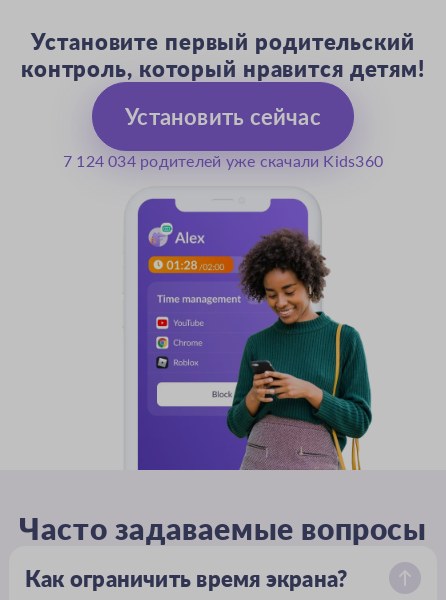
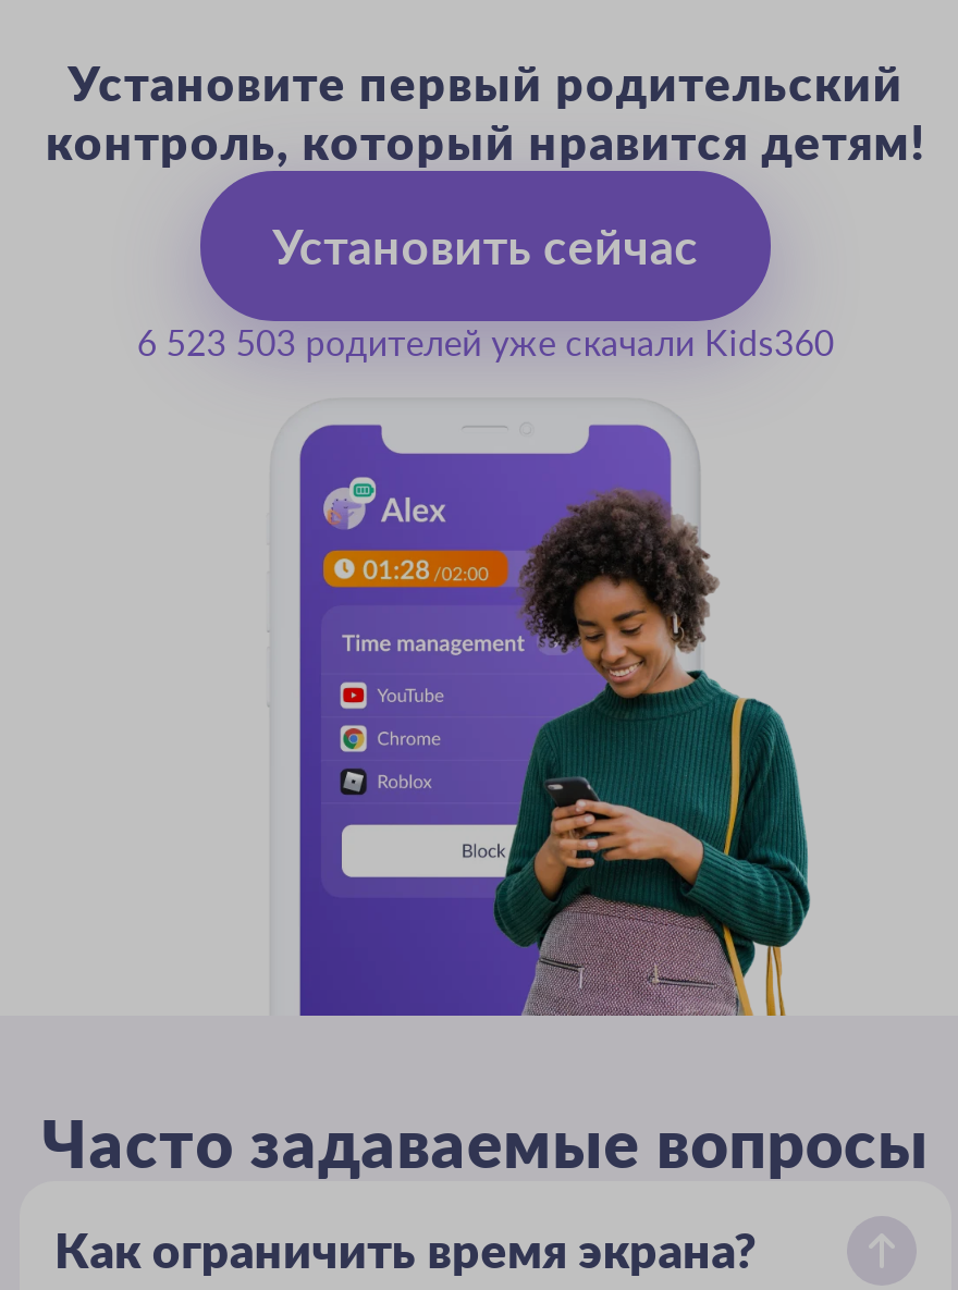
- 7 124 034 родителей уже скачали Kids360
+ 6 523 503 родителей уже скачали Kids360
